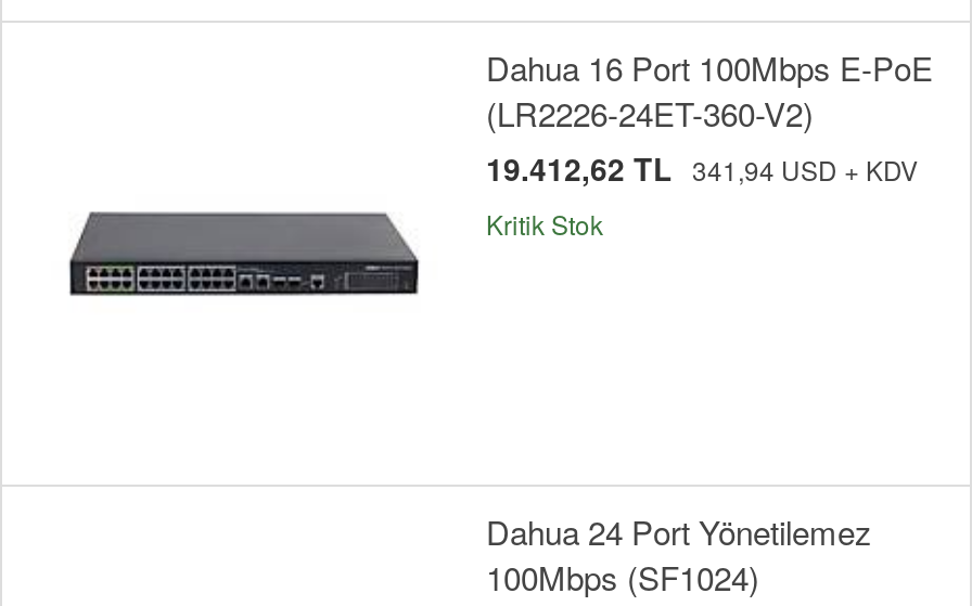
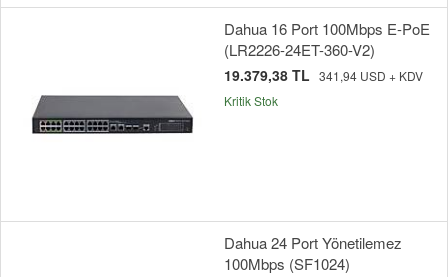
- 19.412,62 TL 341,94 USD + KDV
+ 19.379,38 TL 341,94 USD + KDV
